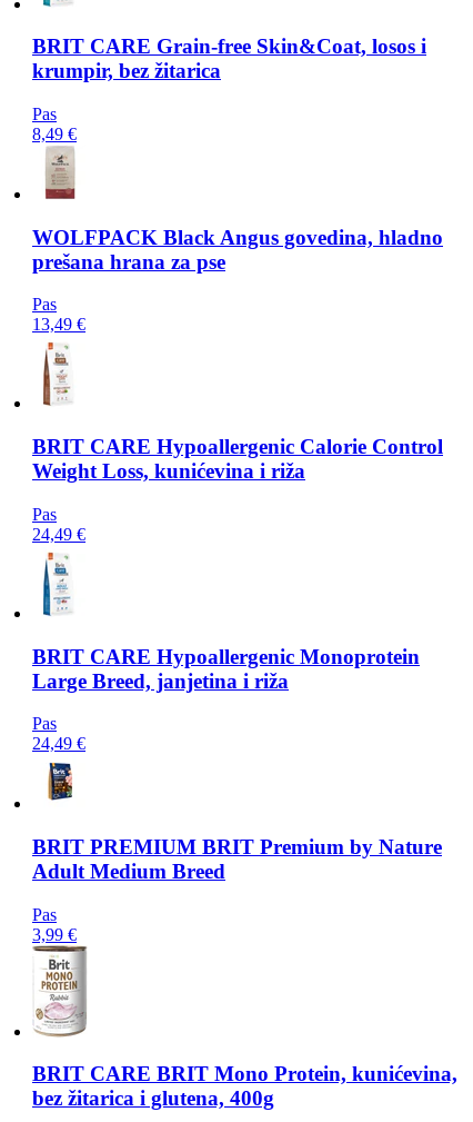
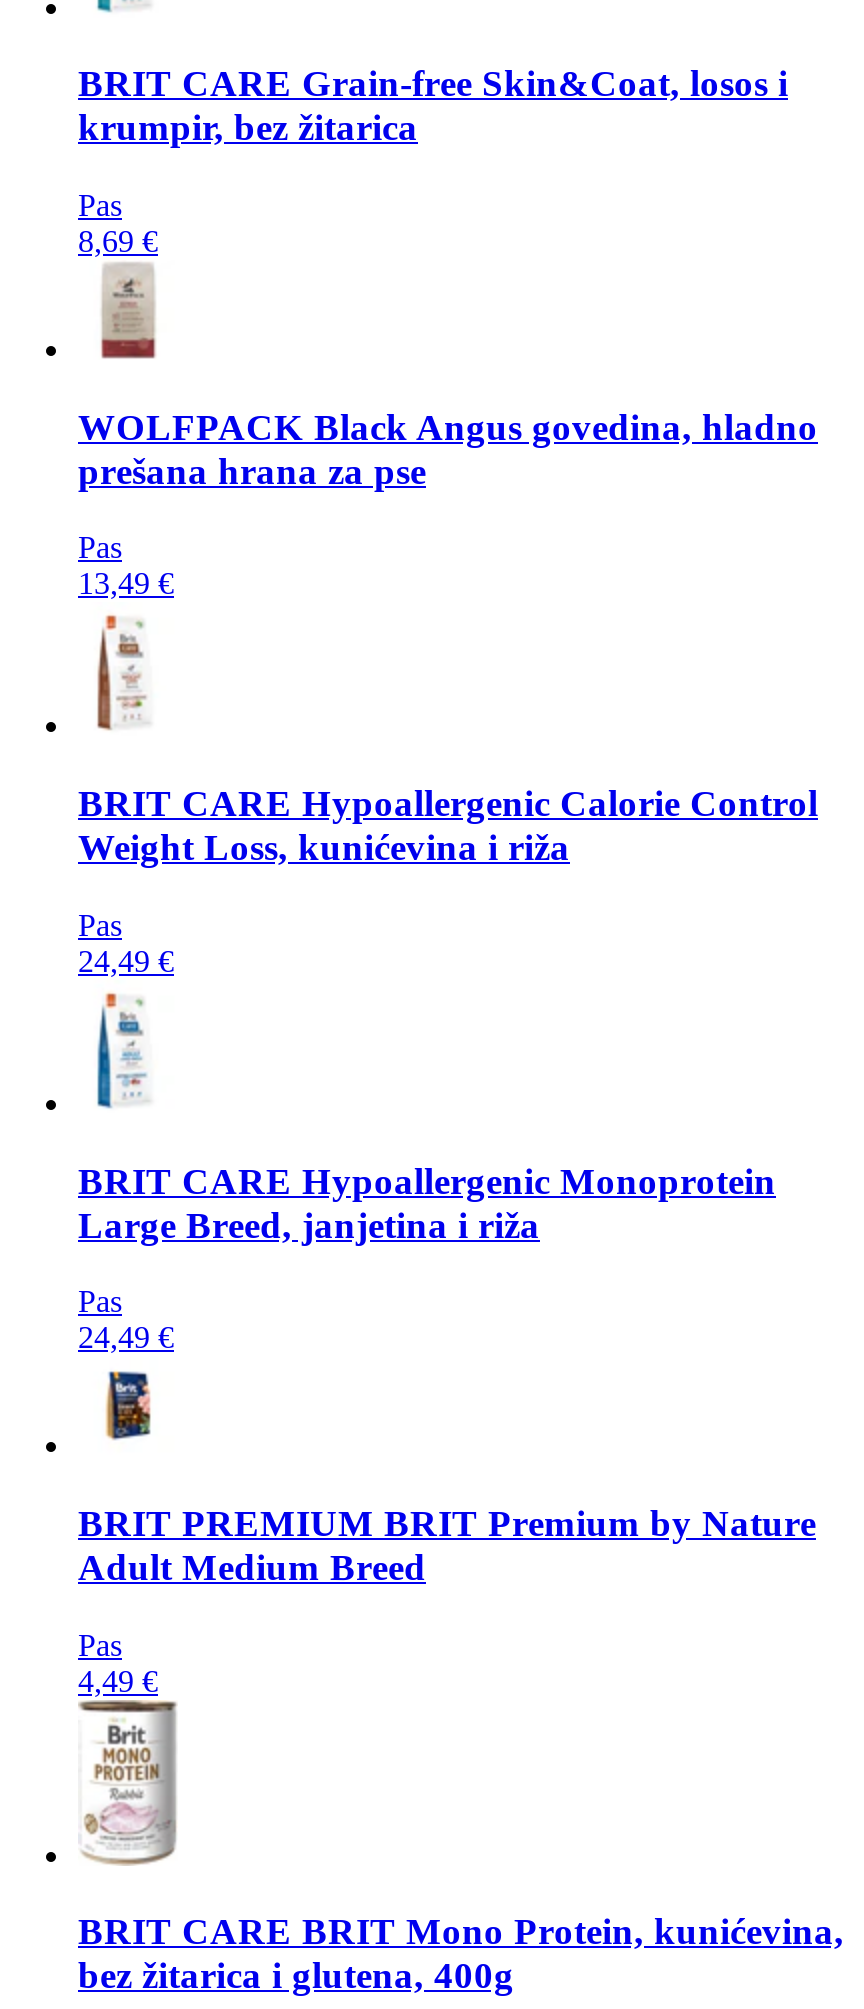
- 8,49 €
+ 8,69 €

- 3,99 €
+ 4,49 €
